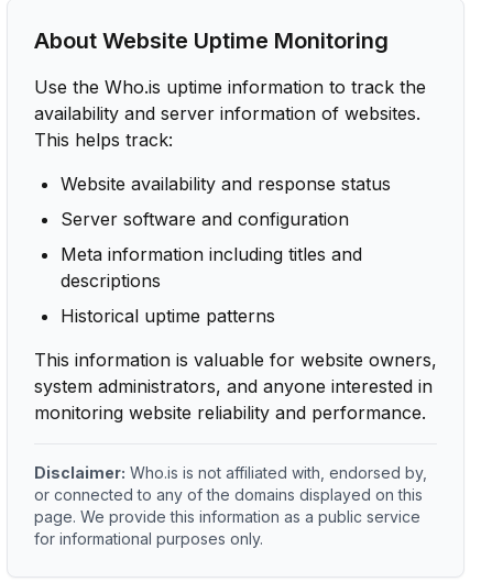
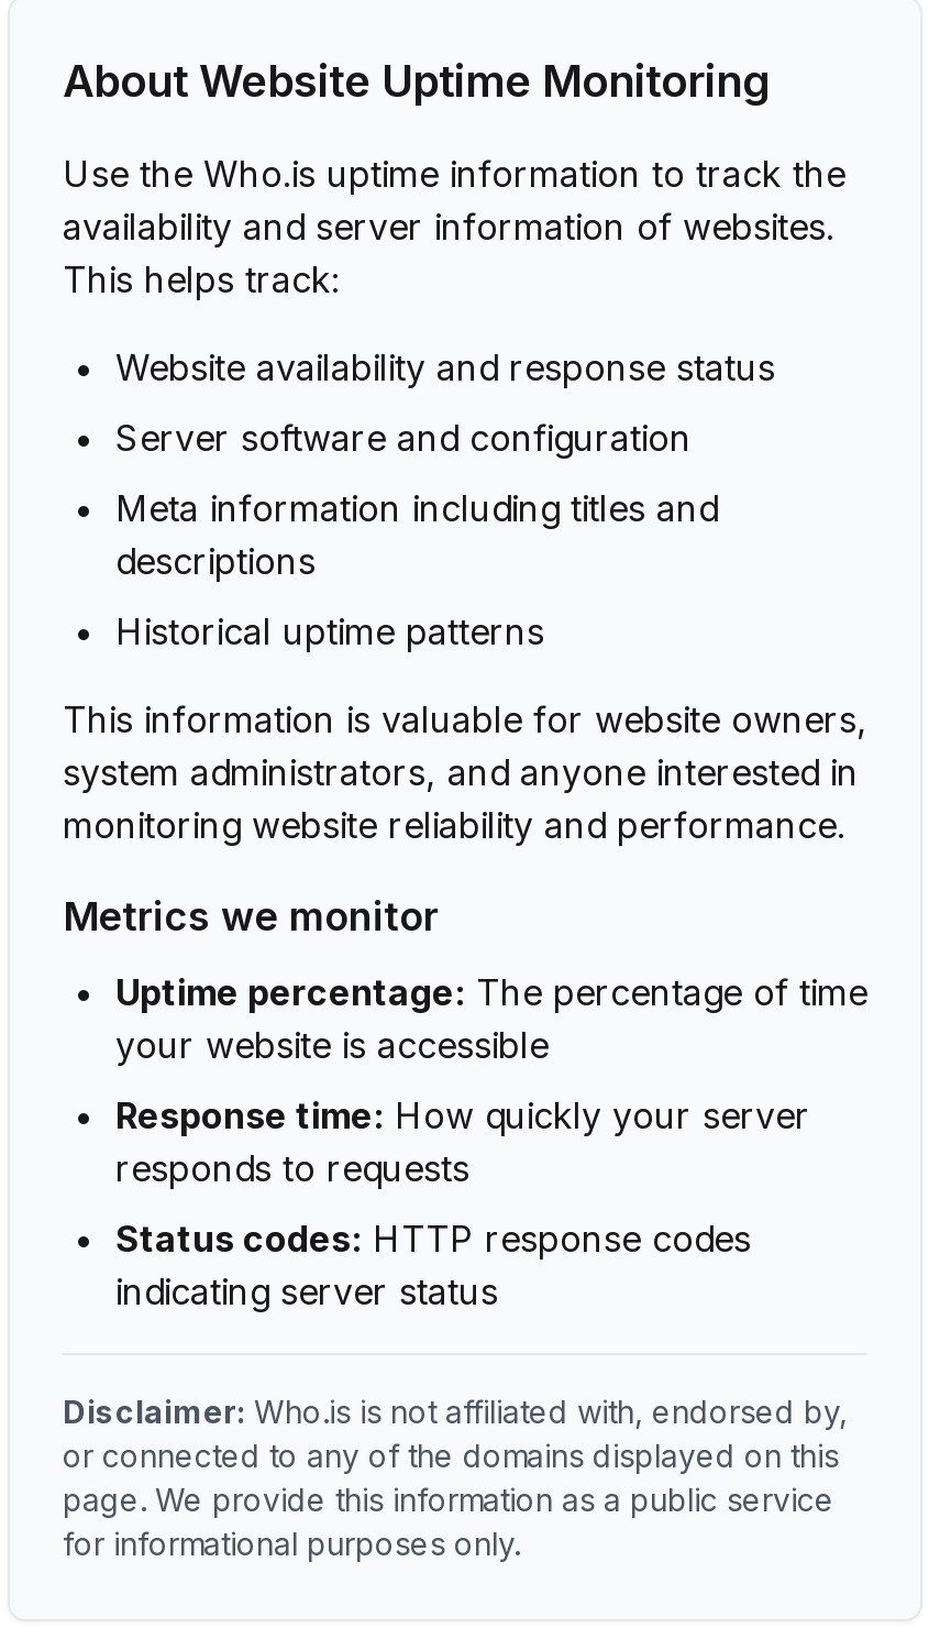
+ Metrics we monitor
+ Uptime percentage: The percentage of time
+ your website is accessible
+ Response time: How quickly your server
+ responds to requests
+ Status codes: HTTP response codes
+ indicating server status
